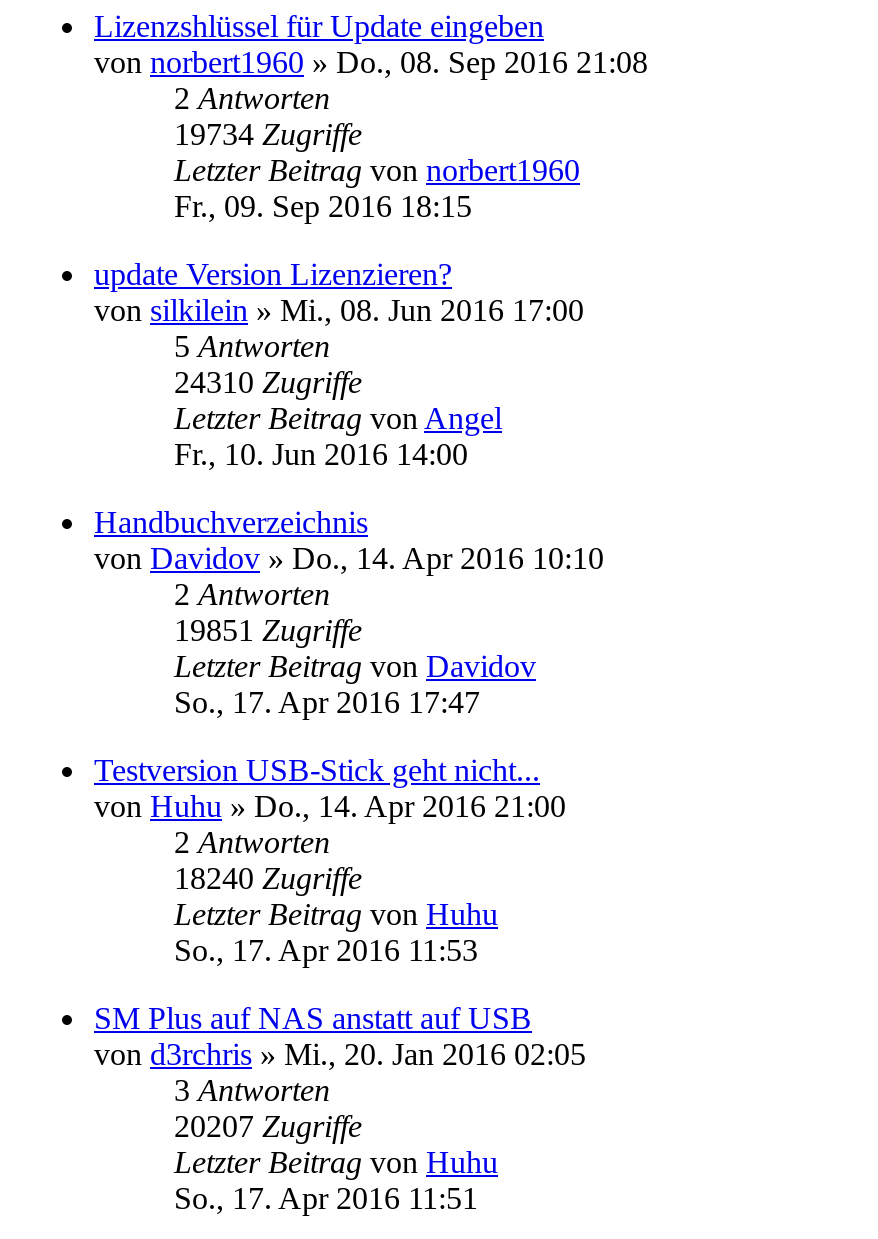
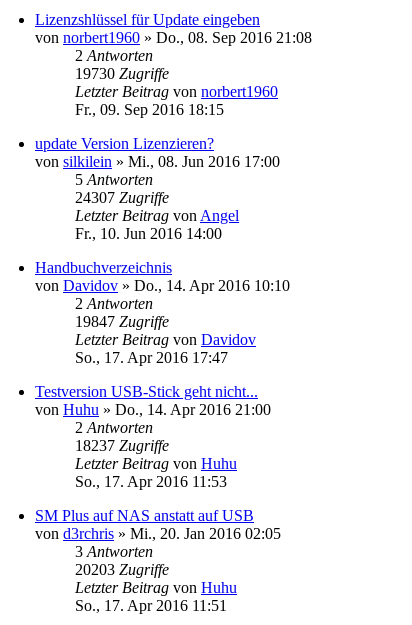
- 19734 Zugriffe
+ 19730 Zugriffe

- 24310 Zugriffe
+ 24307 Zugriffe

- 19851 Zugriffe
+ 19847 Zugriffe

- 18240 Zugriffe
+ 18237 Zugriffe

- 20207 Zugriffe
+ 20203 Zugriffe
